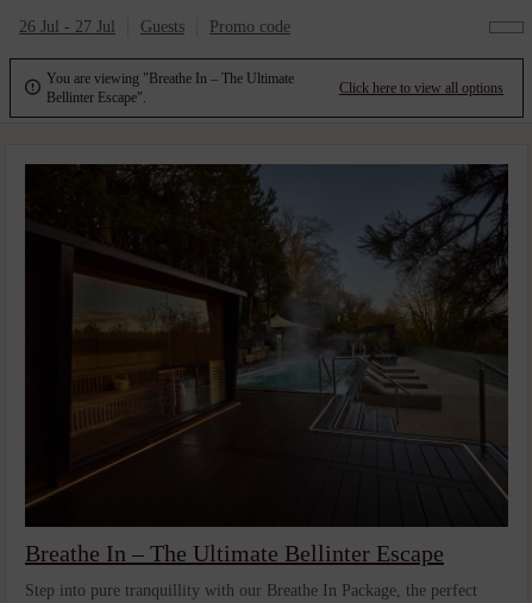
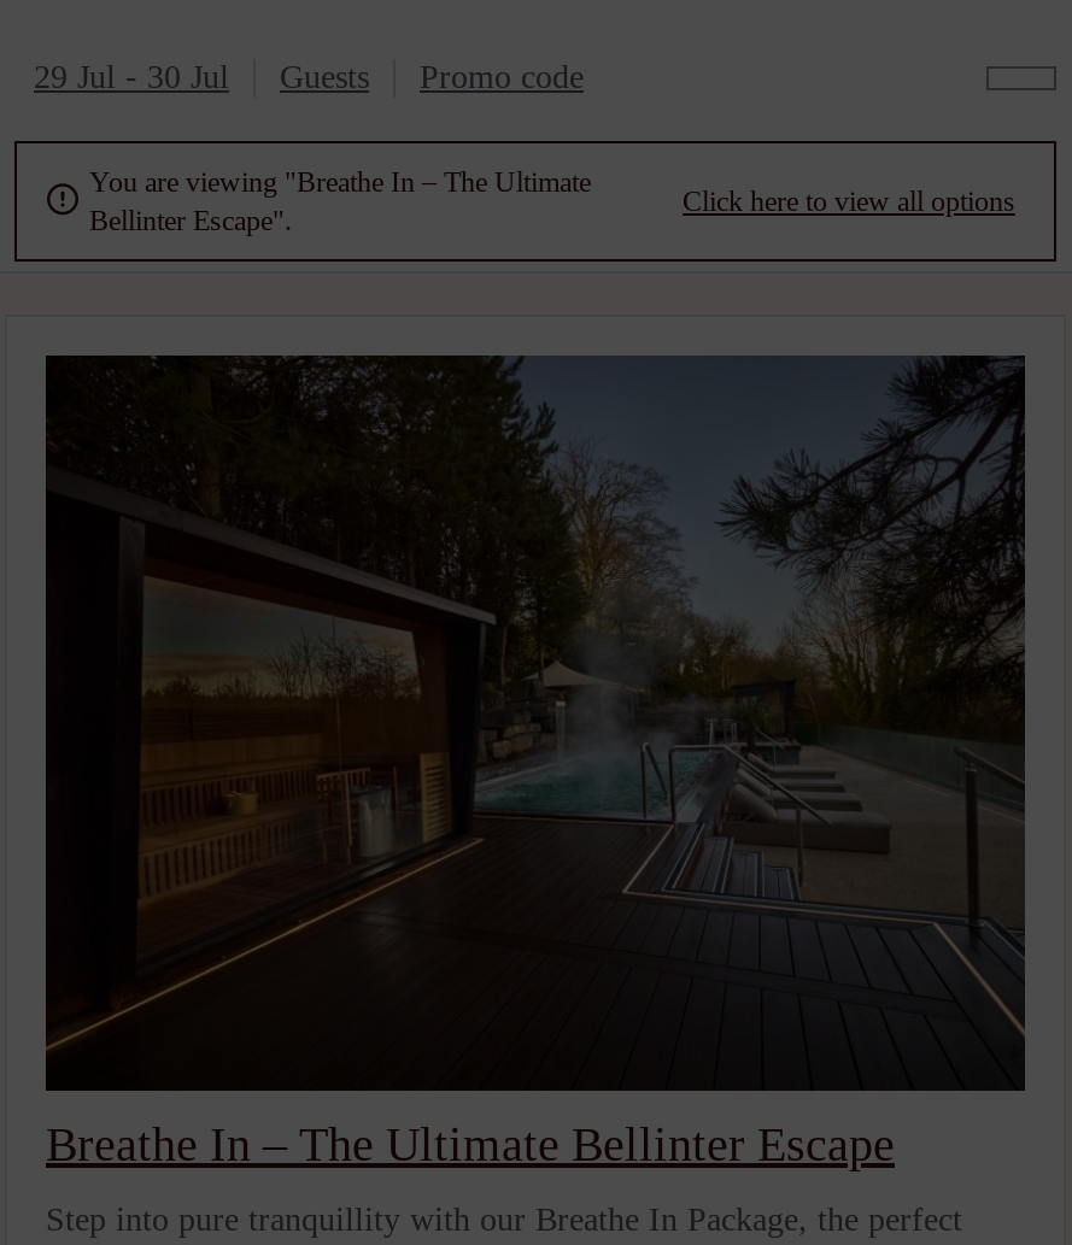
- 26 Jul - 27 Jul Guests Promo code
+ 29 Jul - 30 Jul Guests Promo code
